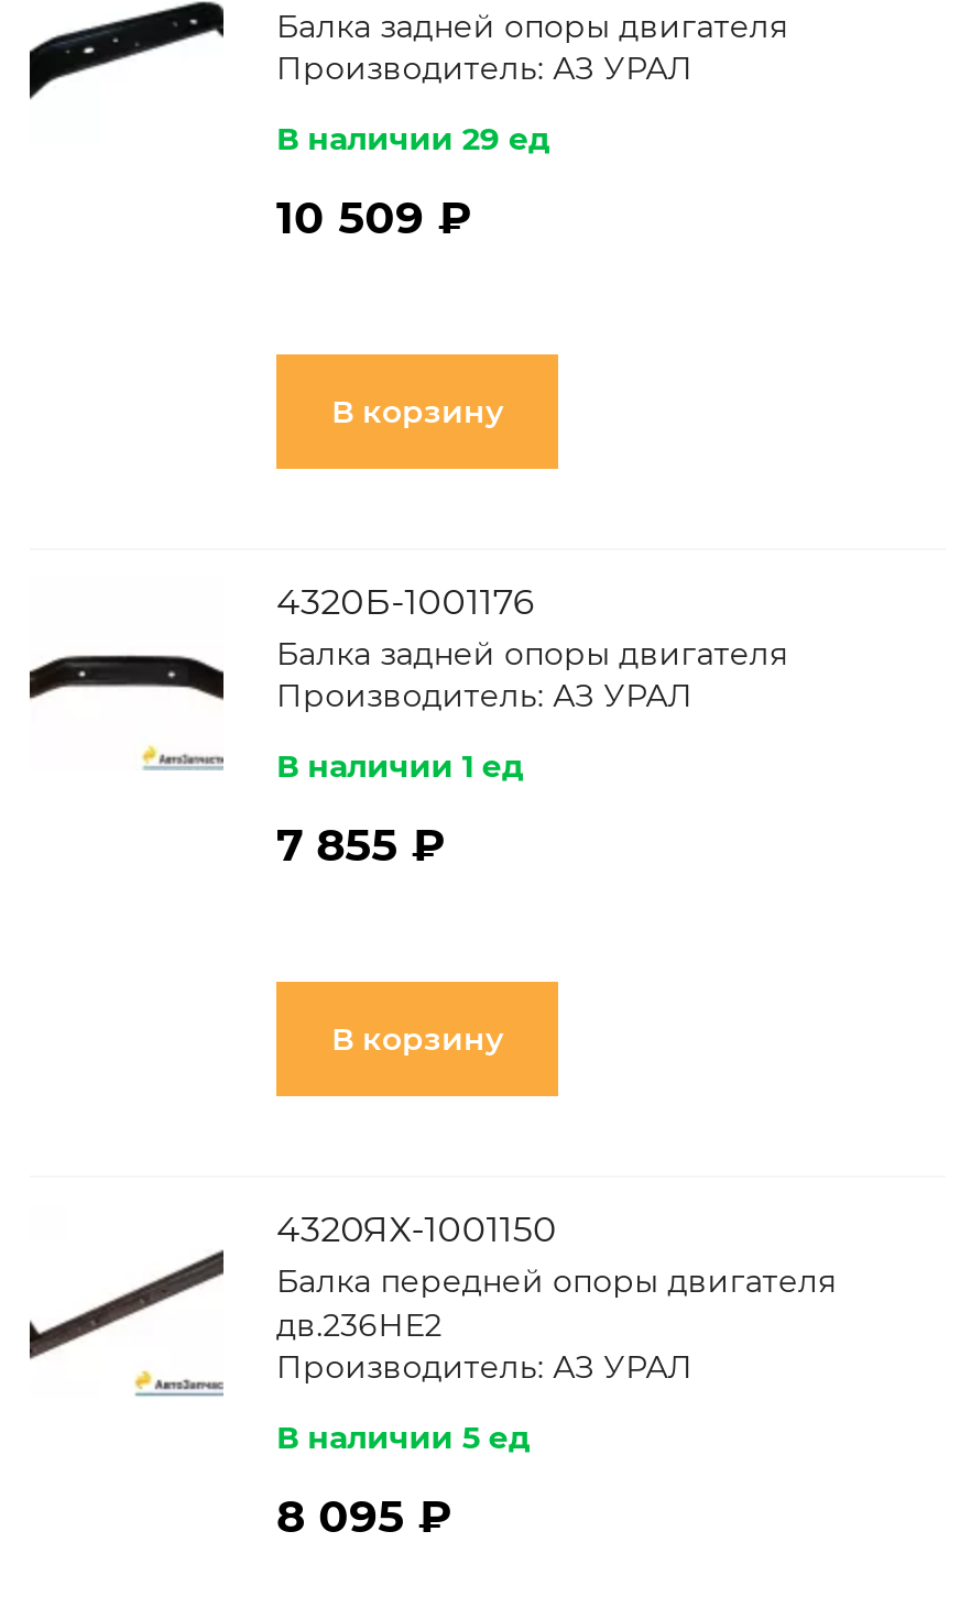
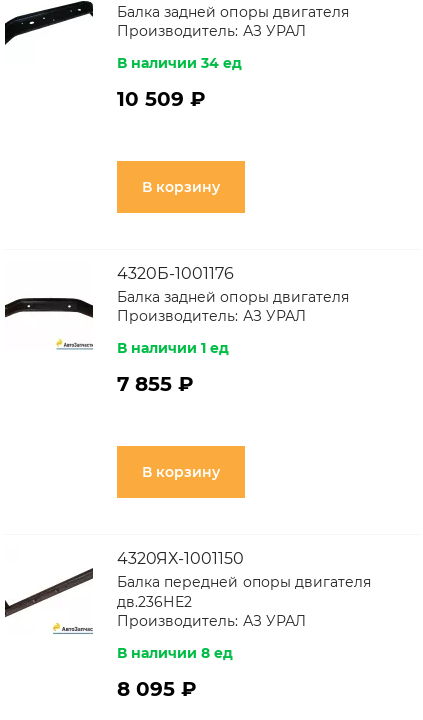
- В наличии 29 ед
+ В наличии 34 ед

- В наличии 5 ед
+ В наличии 8 ед
